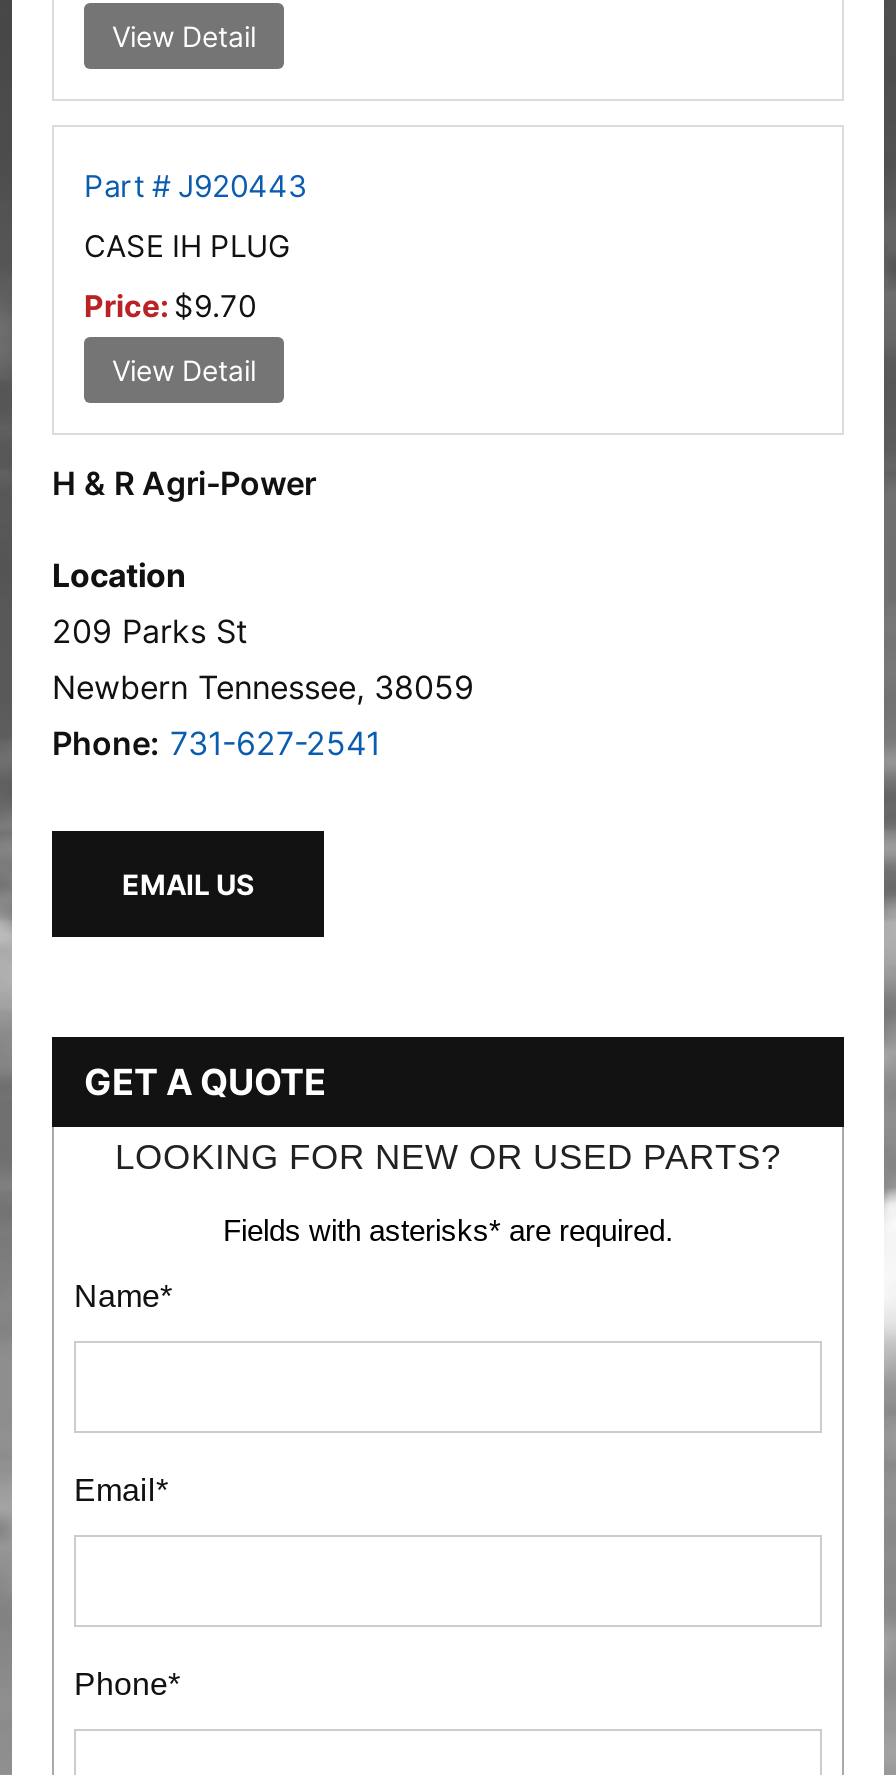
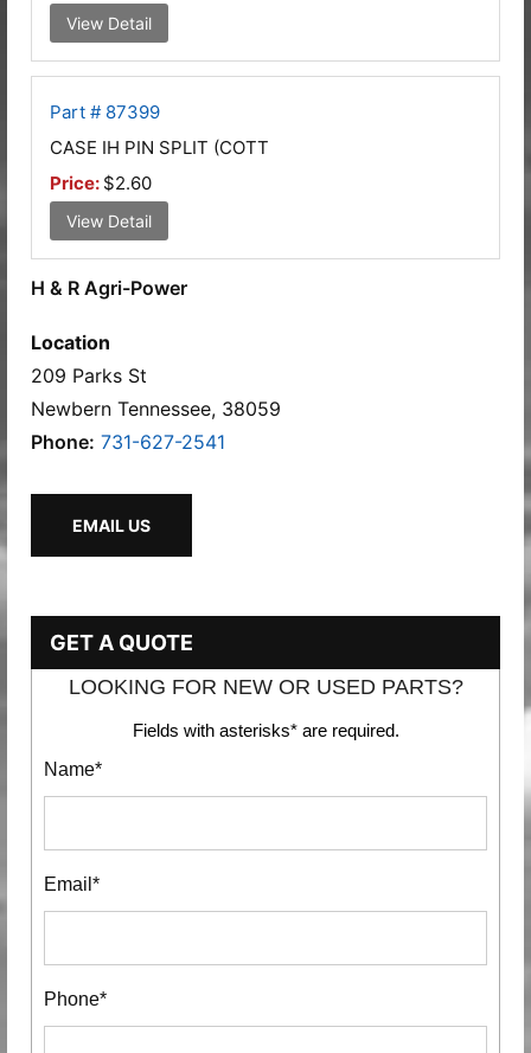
- Part # J920443
+ Part # 87399

- CASE IH PLUG
+ CASE IH PIN SPLIT (COTT

- Price: $9.70
+ Price: $2.60
